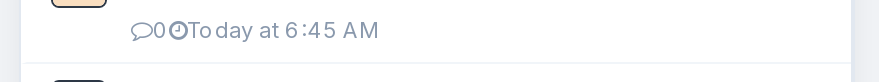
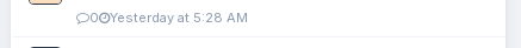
- Today at 6:45 AM
+ Yesterday at 5:28 AM
